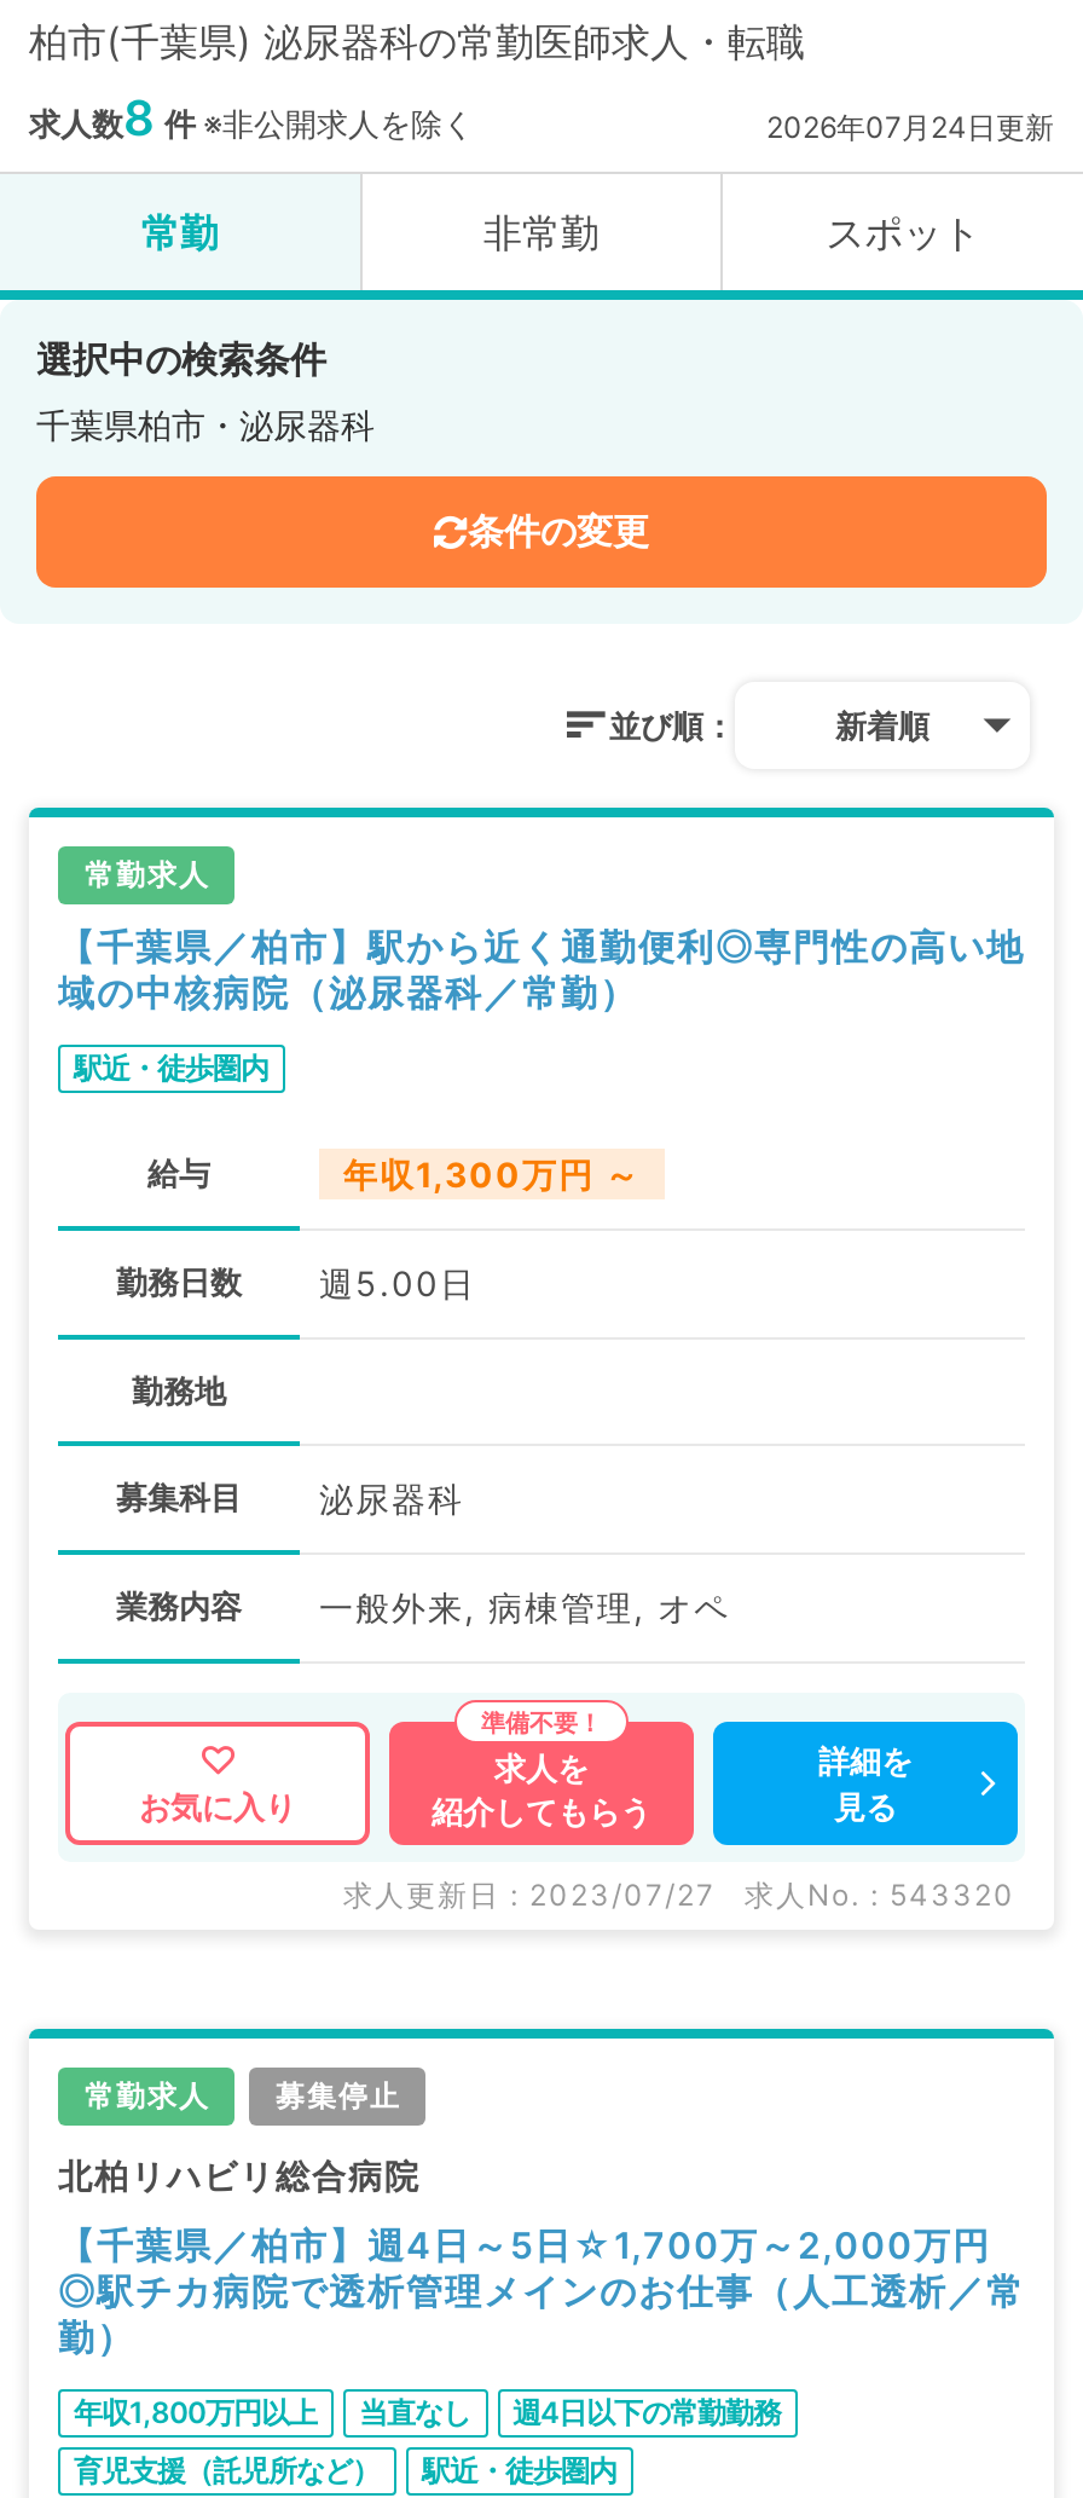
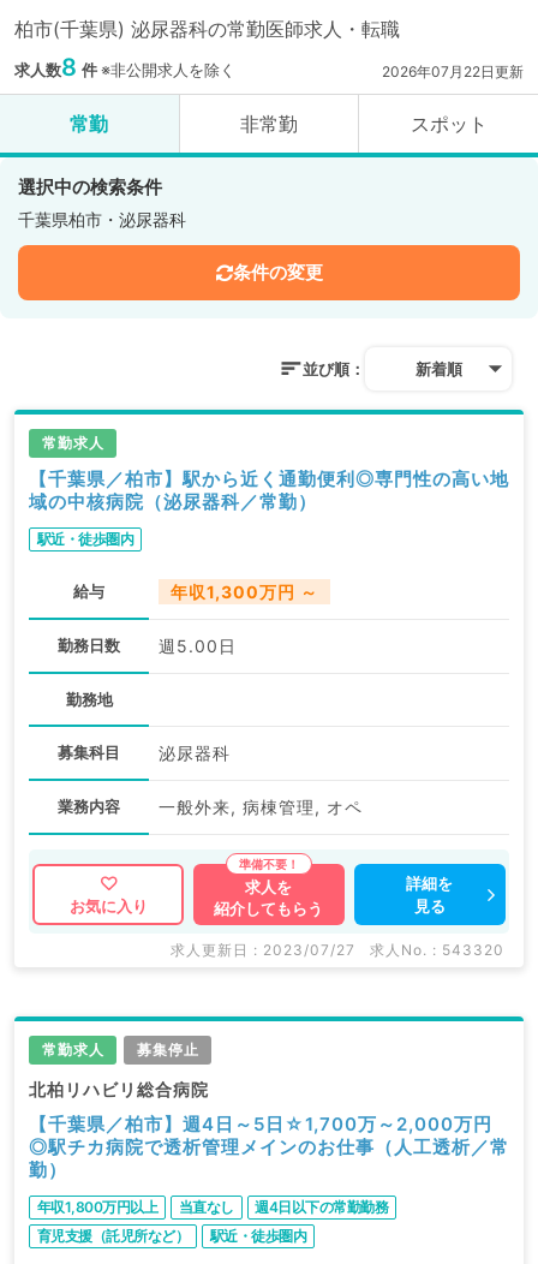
- 2026年07月24日更新
+ 2026年07月22日更新
